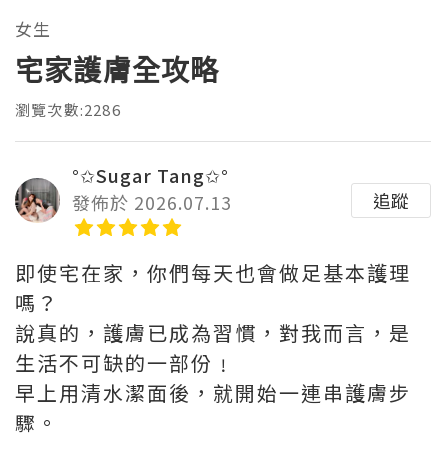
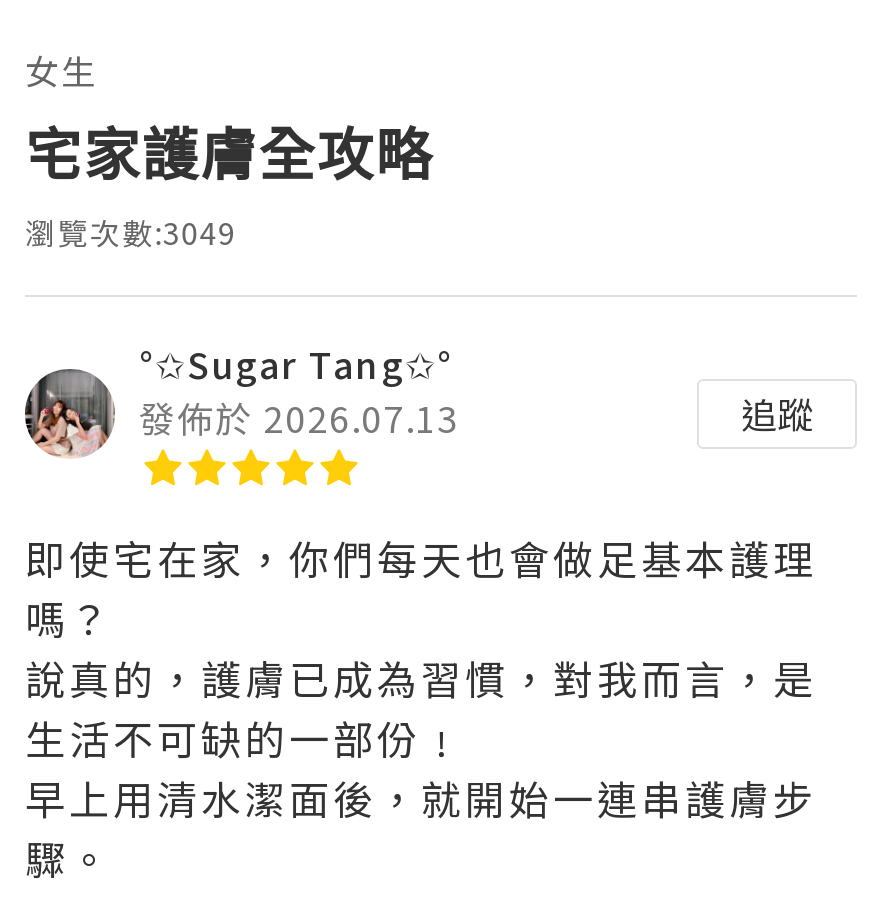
- 瀏覽次數:2286
+ 瀏覽次數:3049
